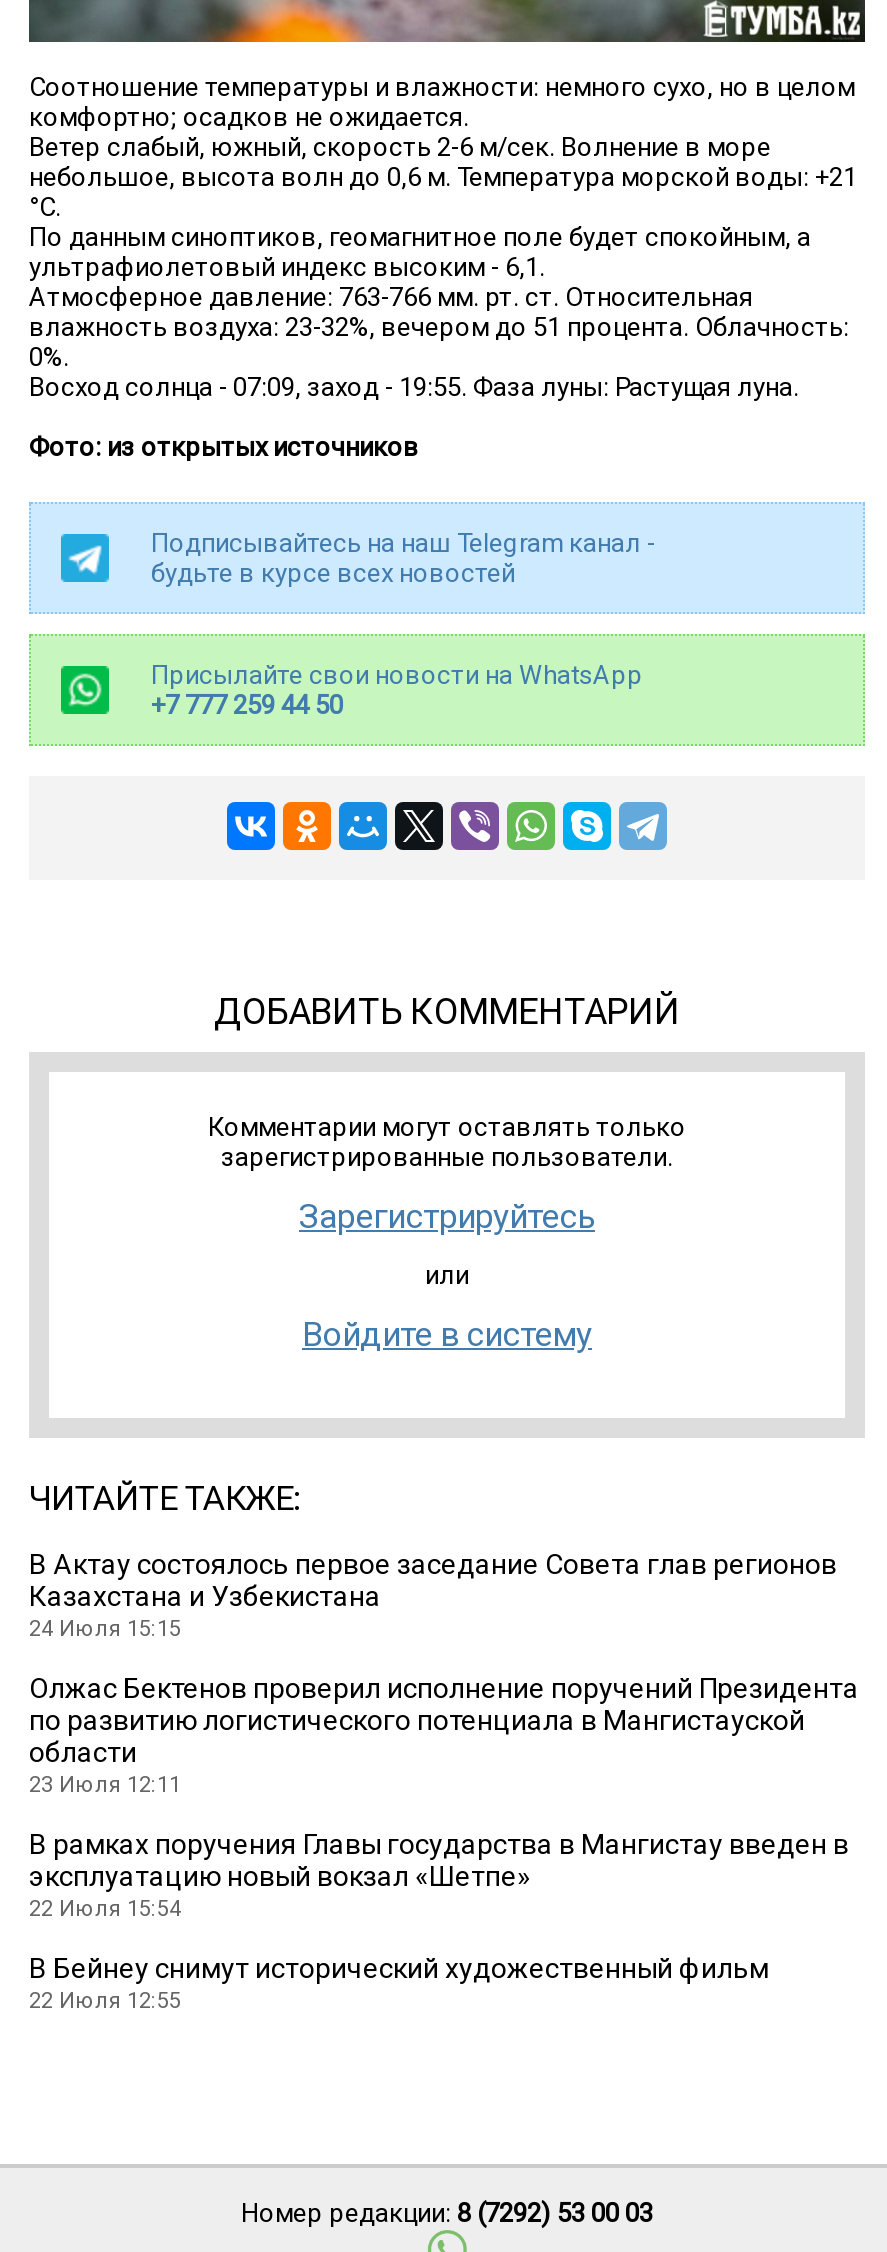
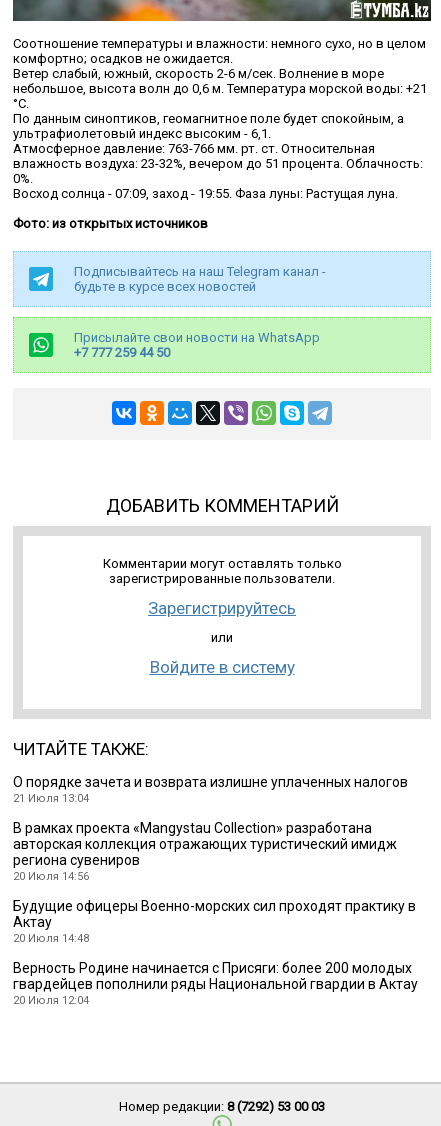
- В Актау состоялось первое заседание Совета глав регионов
- Казахстана и Узбекистана
- 24 Июля 15:15
+ О порядке зачета и возврата излишне уплаченных налогов
+ 21 Июля 13:04

- Олжас Бектенов проверил исполнение поручений Президента
- по развитию логистического потенциала в Мангистауской
- области
- 23 Июля 12:11
+ В рамках проекта «Mangystau Collection» разработана
+ авторская коллекция отражающих туристический имидж
+ региона сувениров
+ 20 Июля 14:56

- В рамках поручения Главы государства в Мангистау введен в
- эксплуатацию новый вокзал «Шетпе»
- 22 Июля 15:54
+ Будущие офицеры Военно-морских сил проходят практику в
+ Актау
+ 20 Июля 14:48

- В Бейнеу снимут исторический художественный фильм
- 22 Июля 12:55
+ Верность Родине начинается с Присяги: более 200 молодых
+ гвардейцев пополнили ряды Национальной гвардии в Актау
+ 20 Июля 12:04
